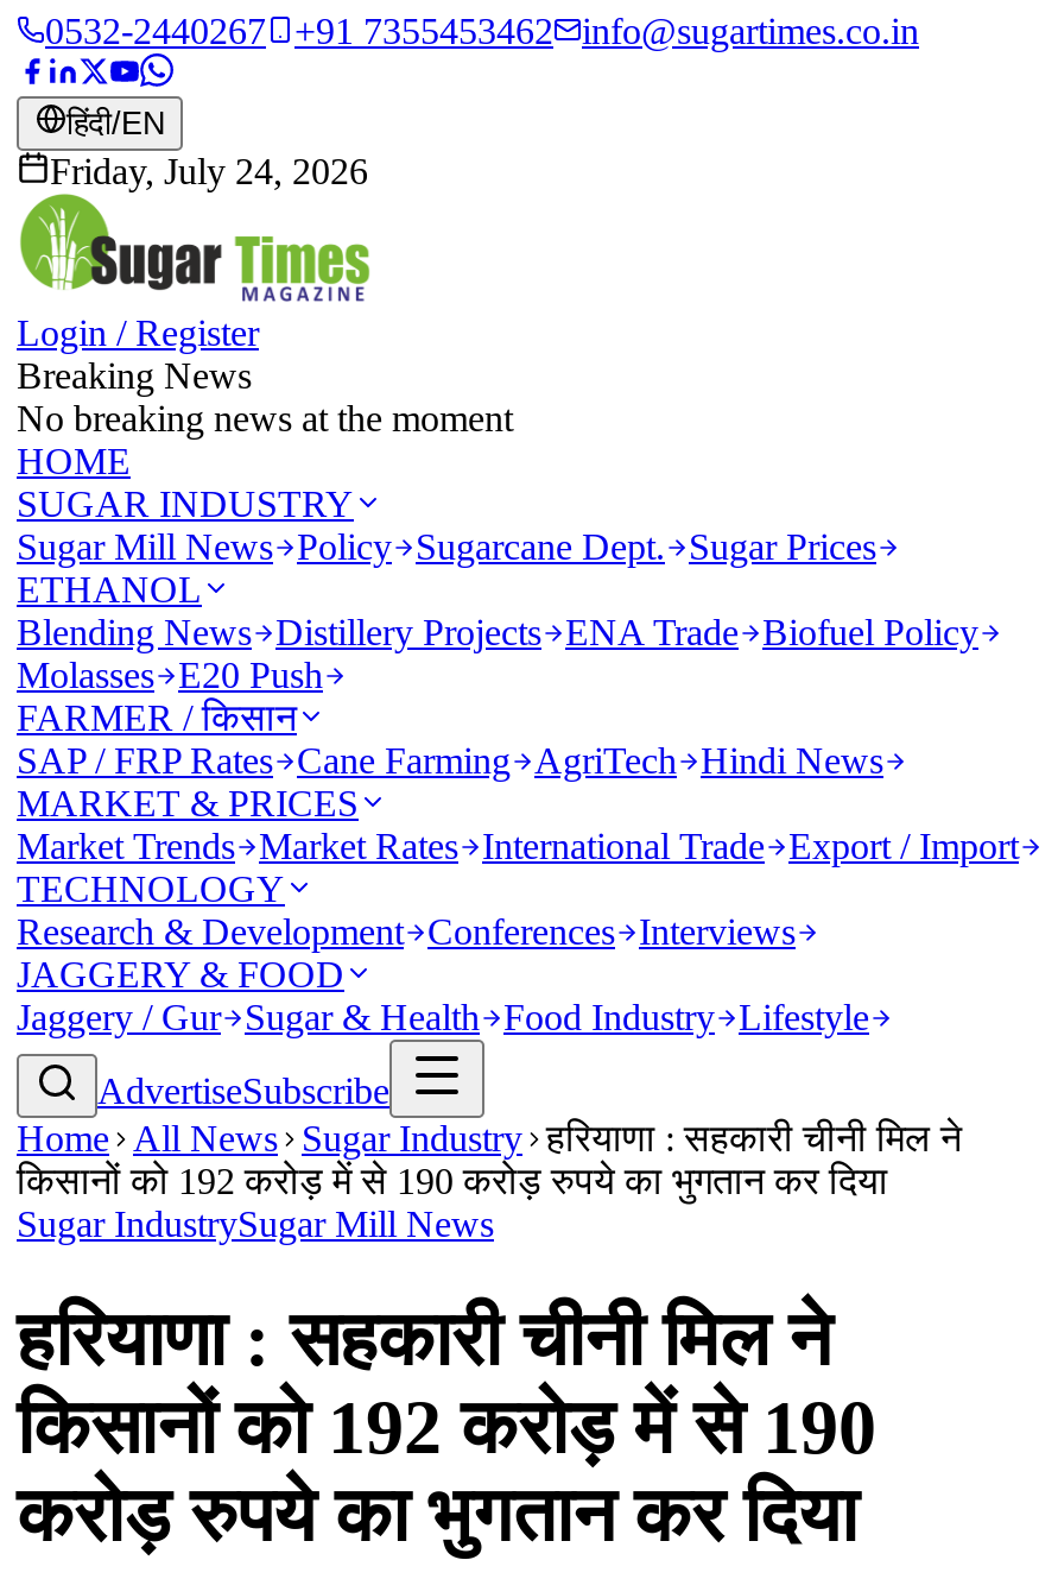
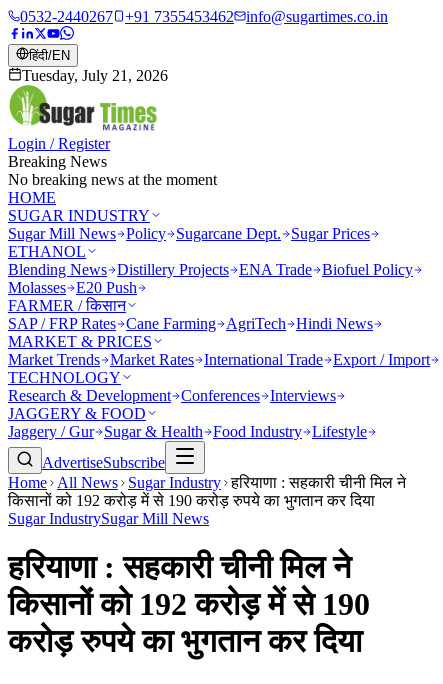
- Friday, July 24, 2026
+ Tuesday, July 21, 2026
